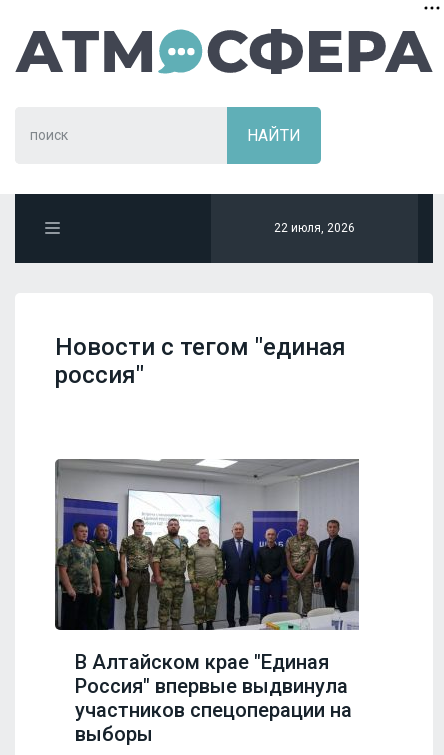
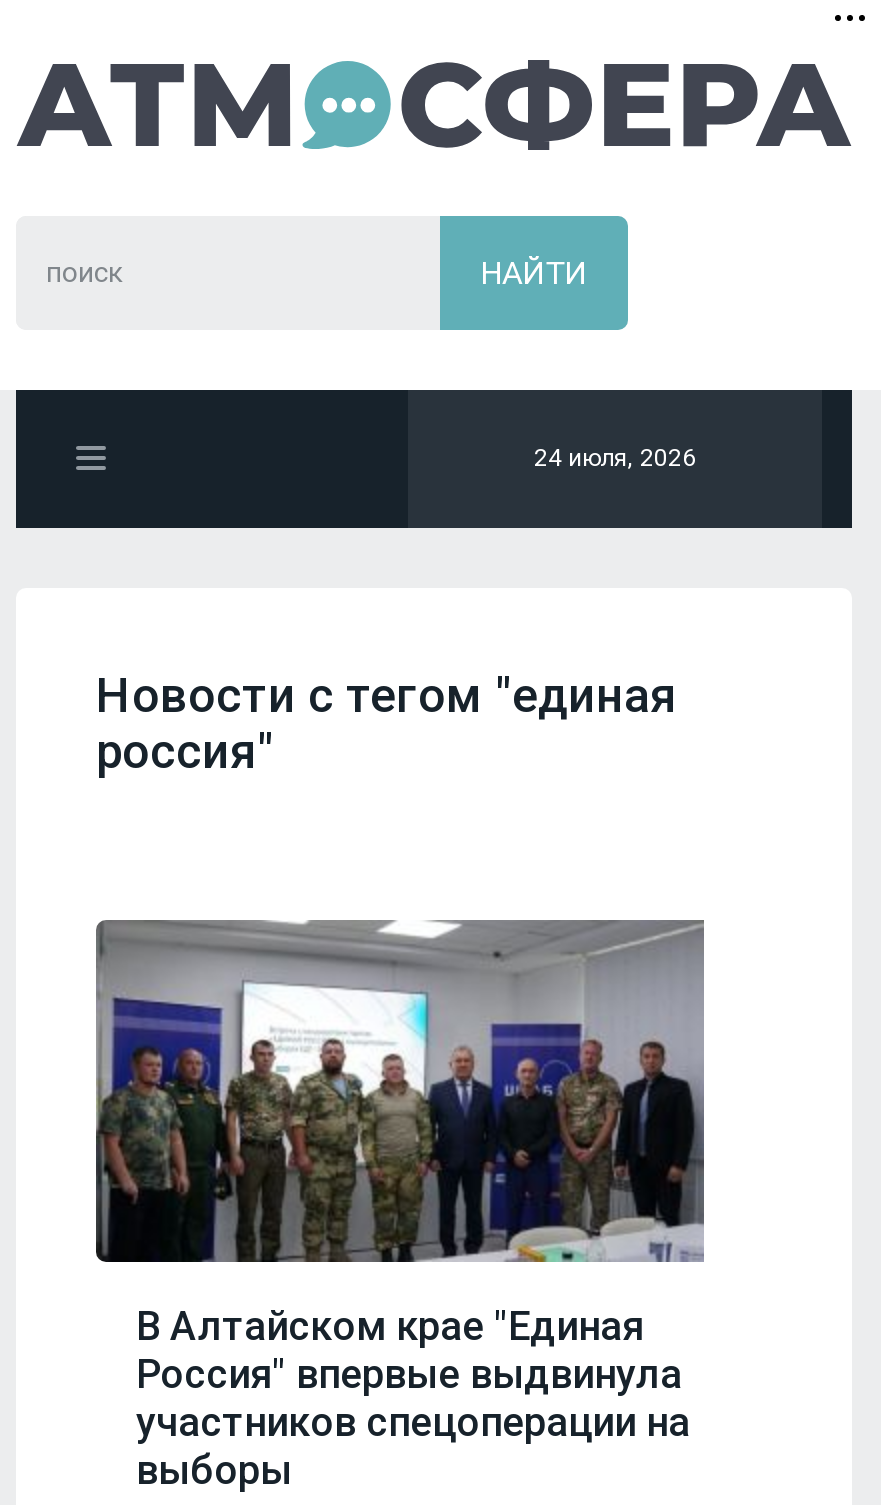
- 22 июля, 2026
+ 24 июля, 2026
